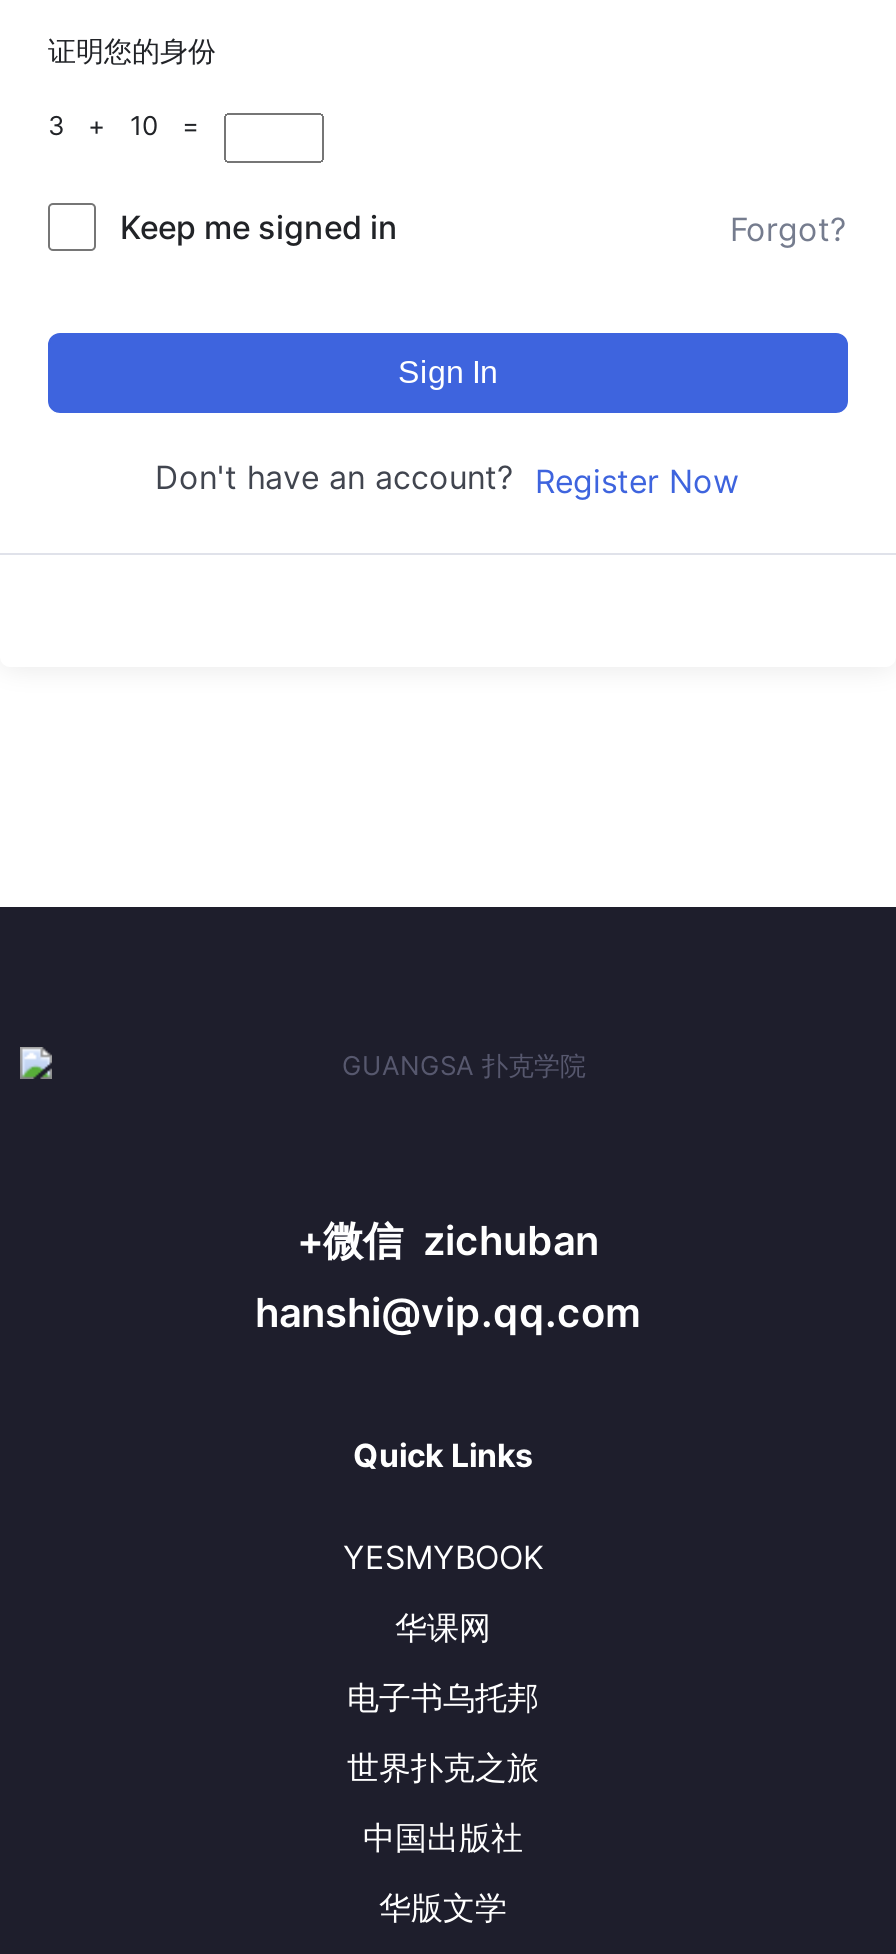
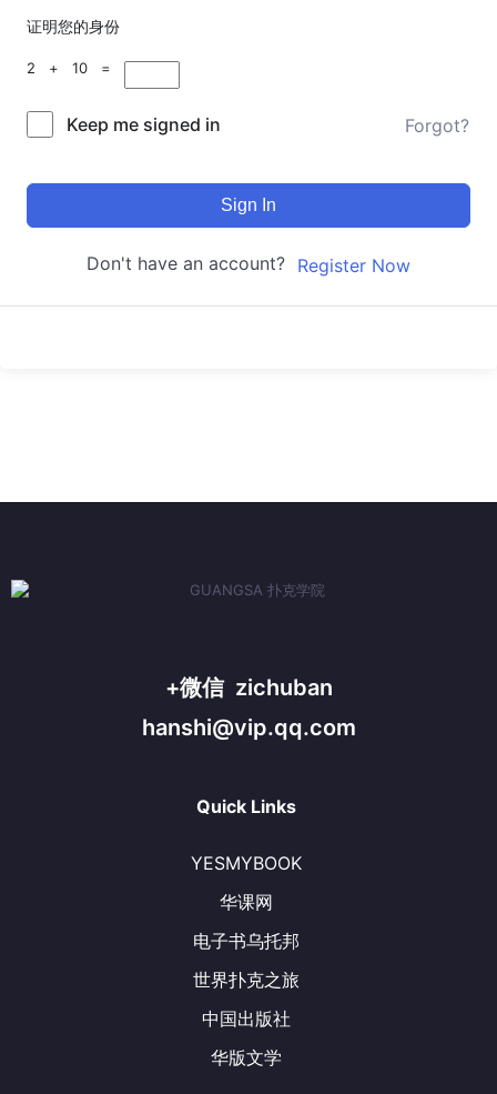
- 3 + 10 =
+ 2 + 10 =
